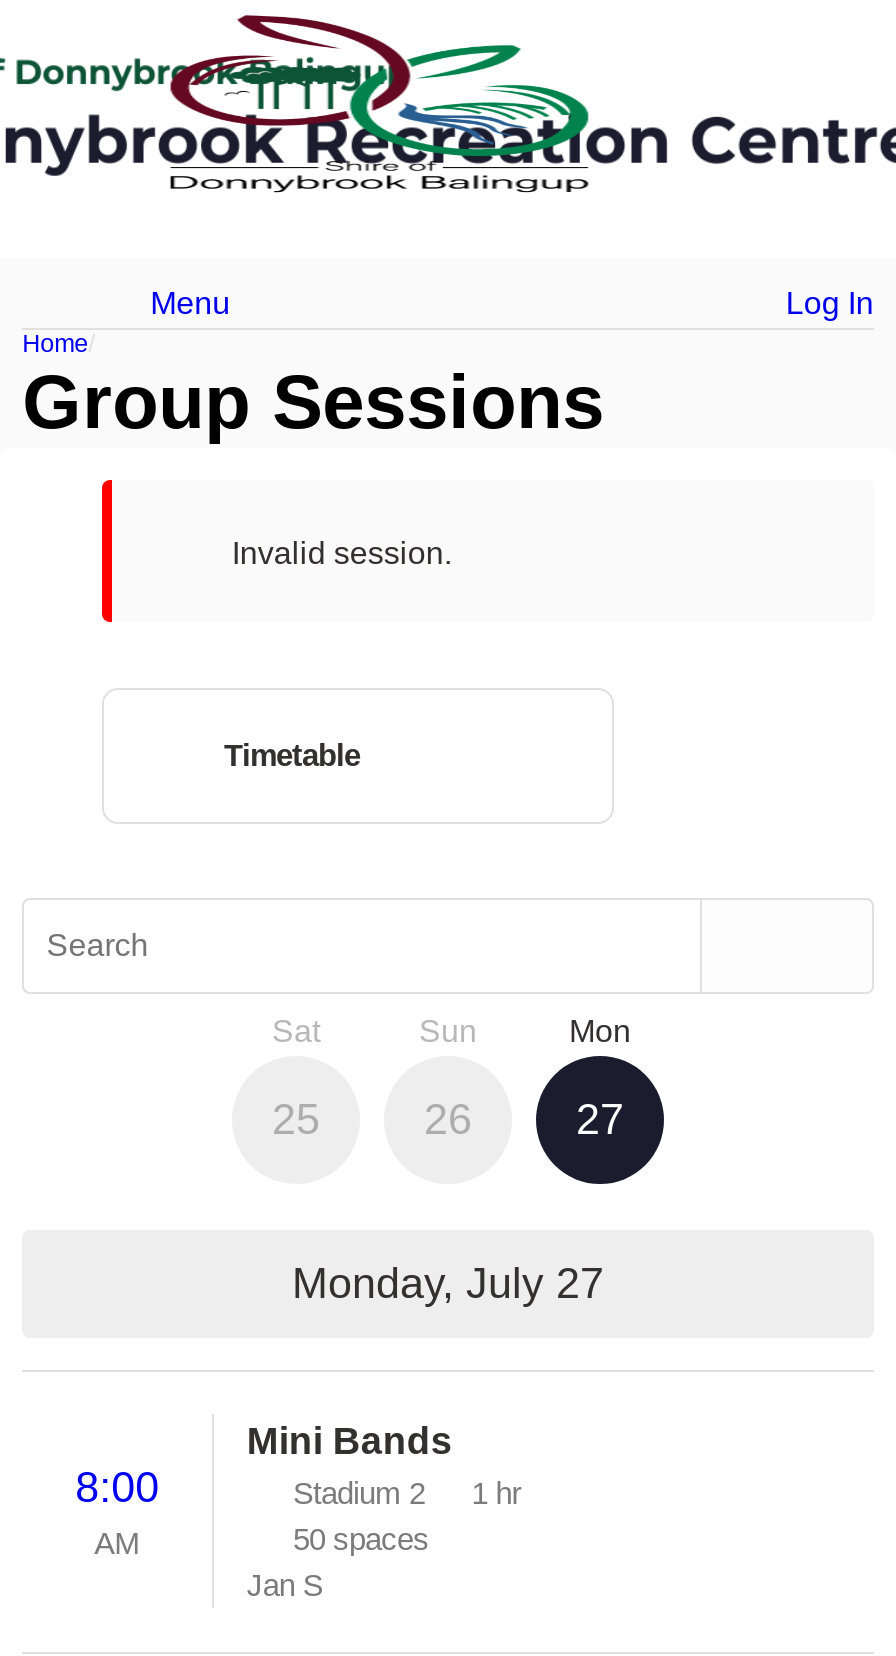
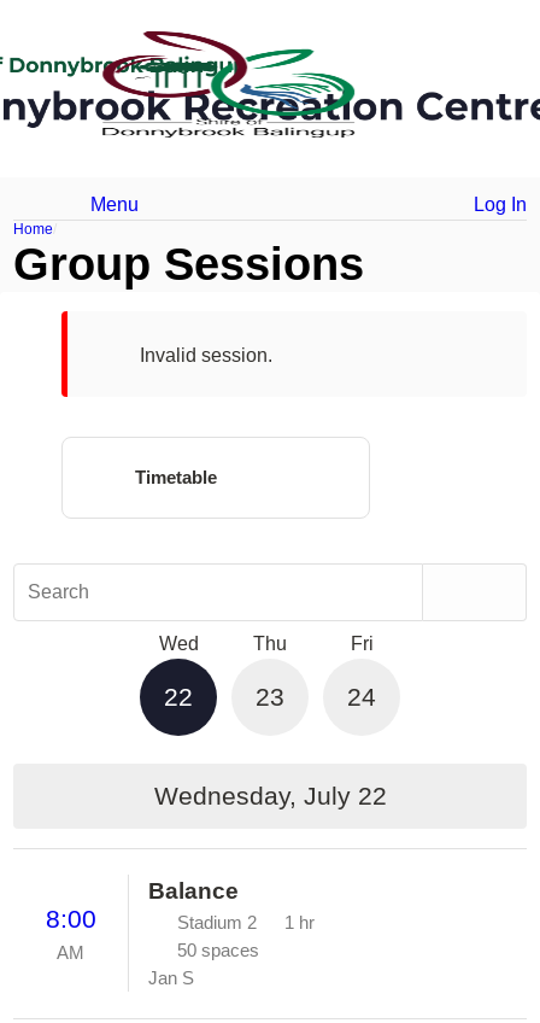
- Sat
+ Wed

- Sun
+ Thu

- Mon
+ Fri

- 25
+ 22

- 26
+ 23

- 27
+ 24

- Monday, July 27
+ Wednesday, July 22

- Mini Bands
+ Balance
